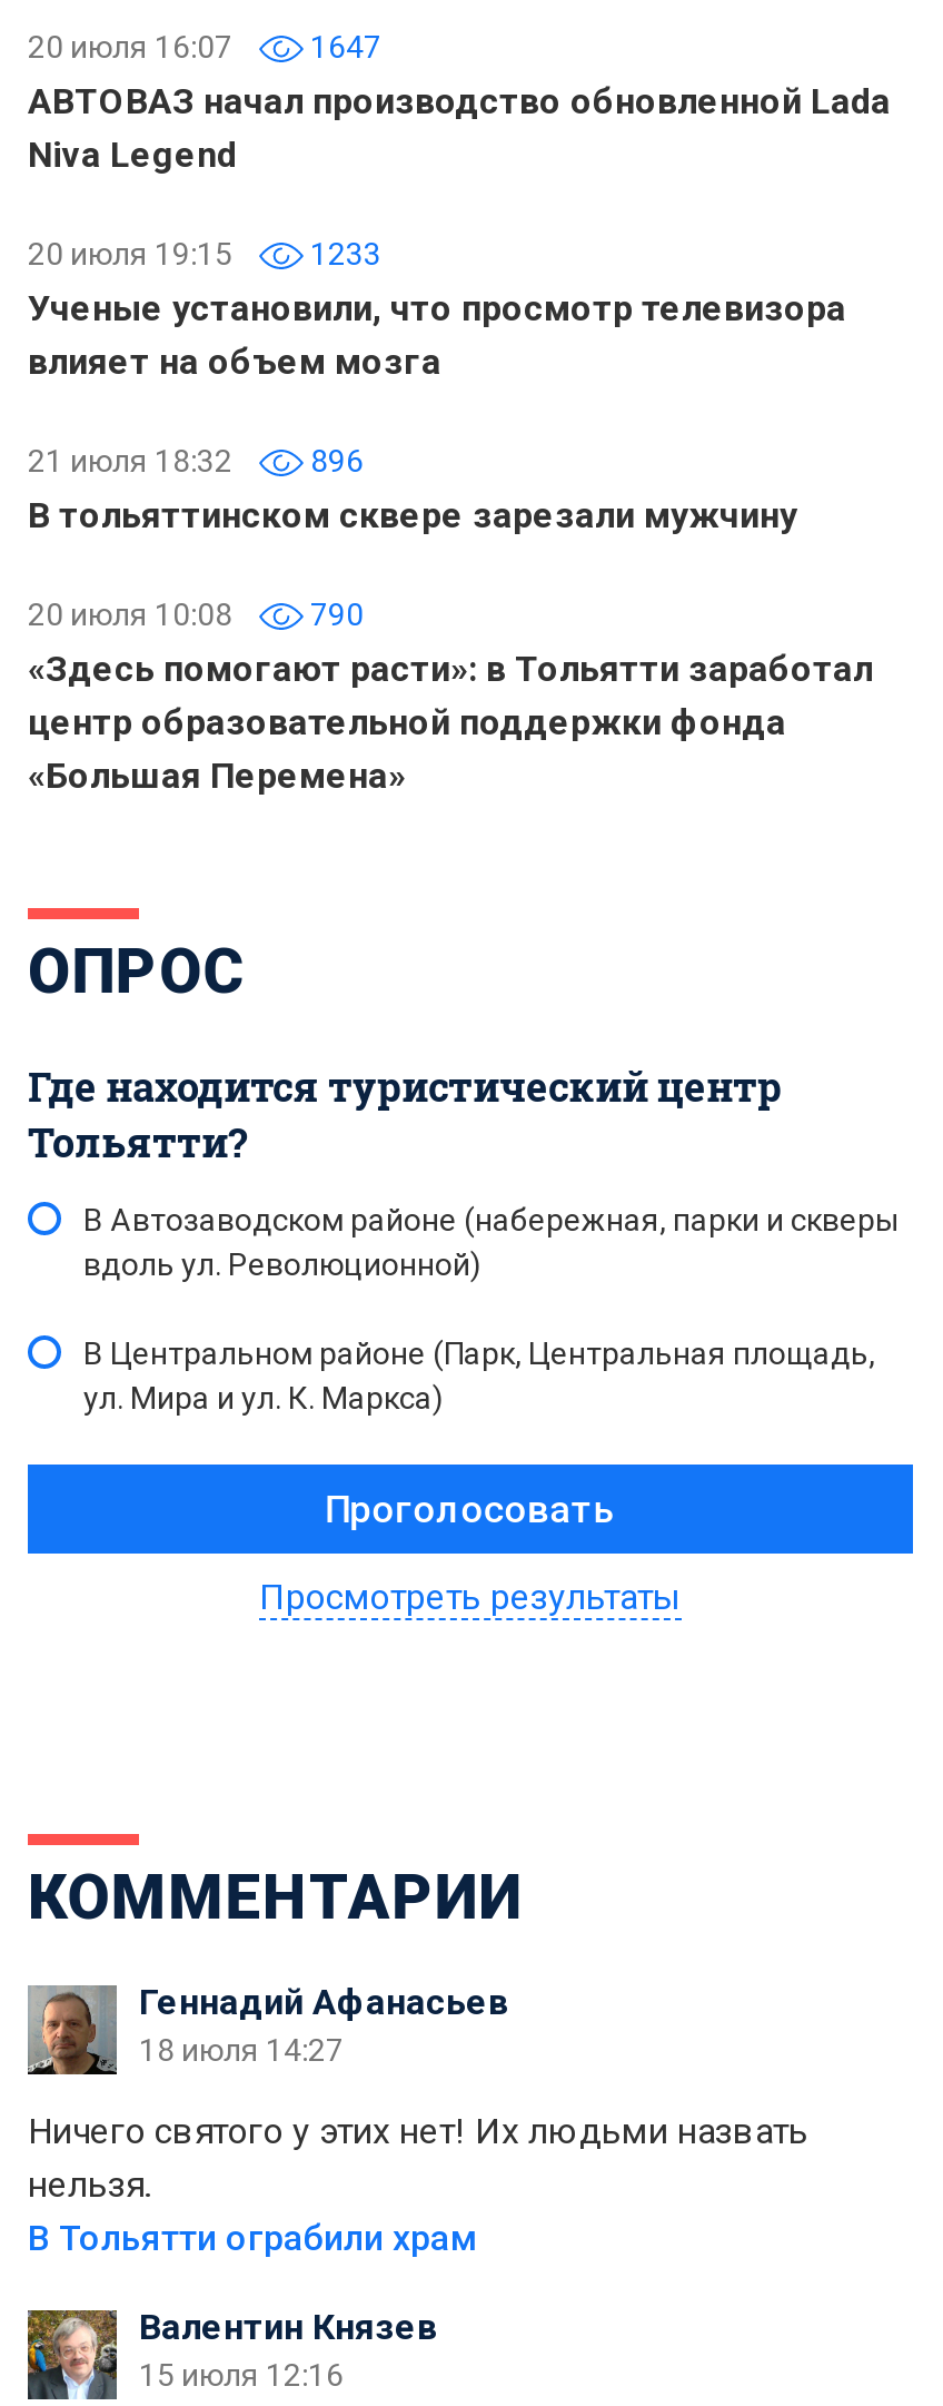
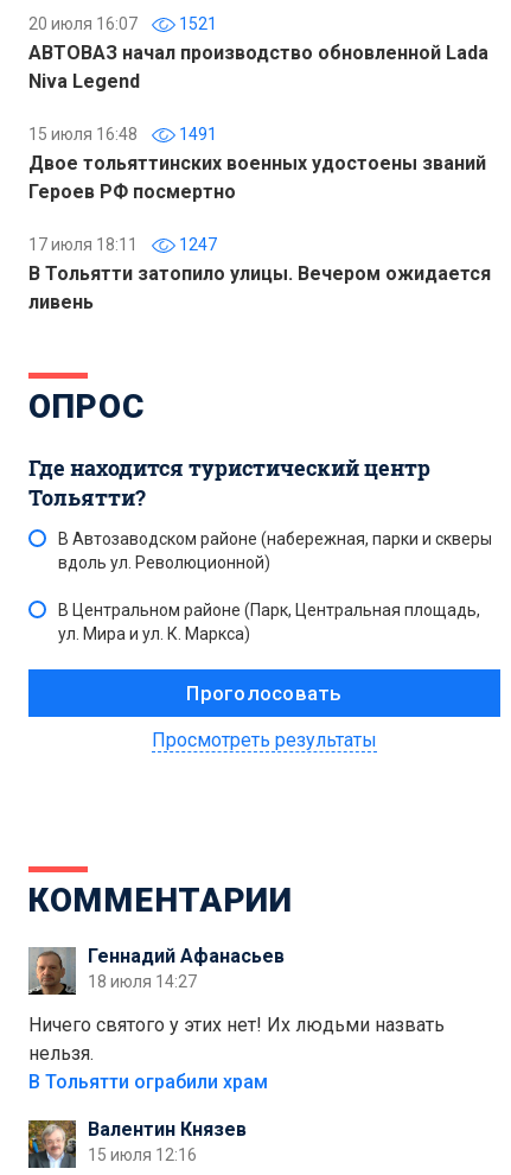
- 20 июля 16:07 1647
+ 20 июля 16:07 1521

- 20 июля 19:15
- 1233
- Ученые установили, что просмотр телевизора
- влияет на объем мозга
- 21 июля 18:32
- 896
- В тольяттинском сквере зарезали мужчину
- 20 июля 10:08
- 790
- «Здесь помогают расти»: в Тольятти заработал
- центр образовательной поддержки фонда
- «Большая Перемена»
+ 15 июля 16:48
+ 1491
+ Двое тольяттинских военных удостоены званий
+ Героев РФ посмертно
+ 17 июля 18:11
+ 1247
+ В Тольятти затопило улицы. Вечером ожидается
+ ливень
